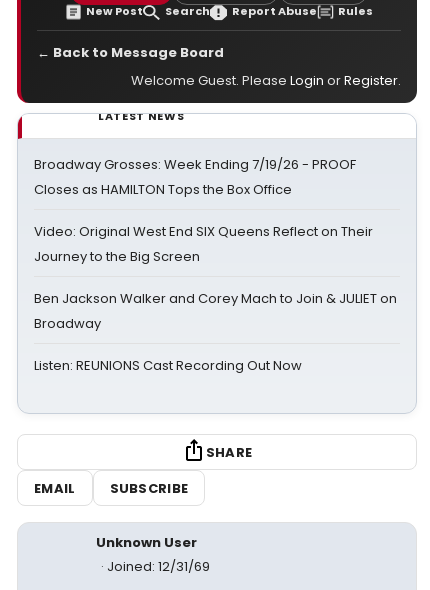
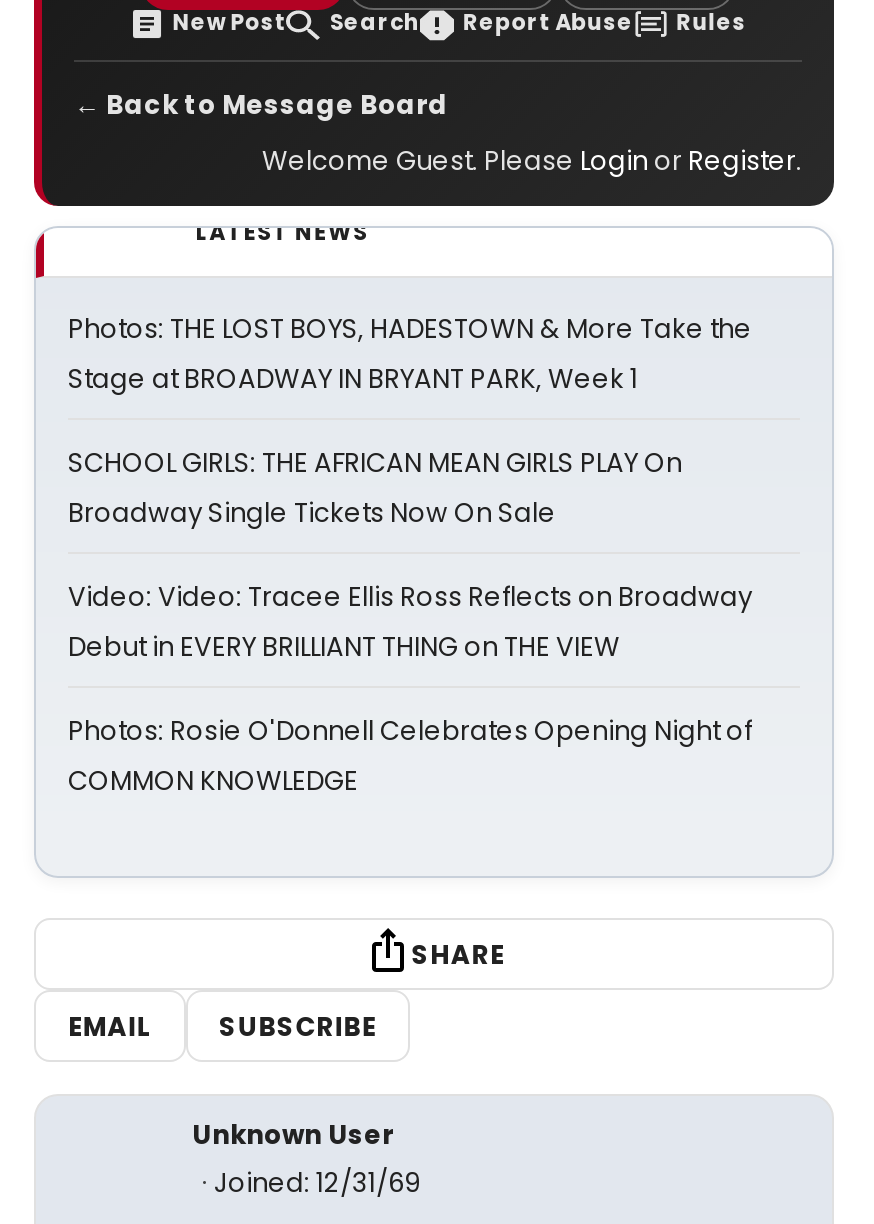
- Broadway Grosses: Week Ending 7/19/26 - PROOF
- Closes as HAMILTON Tops the Box Office
+ Photos: THE LOST BOYS, HADESTOWN & More Take the
+ Stage at BROADWAY IN BRYANT PARK, Week 1

- Video: Original West End SIX Queens Reflect on Their
- Journey to the Big Screen
+ SCHOOL GIRLS: THE AFRICAN MEAN GIRLS PLAY On
+ Broadway Single Tickets Now On Sale

- Ben Jackson Walker and Corey Mach to Join & JULIET on
- Broadway
+ Video: Video: Tracee Ellis Ross Reflects on Broadway
+ Debut in EVERY BRILLIANT THING on THE VIEW

- Listen: REUNIONS Cast Recording Out Now
+ Photos: Rosie O'Donnell Celebrates Opening Night of
+ COMMON KNOWLEDGE
